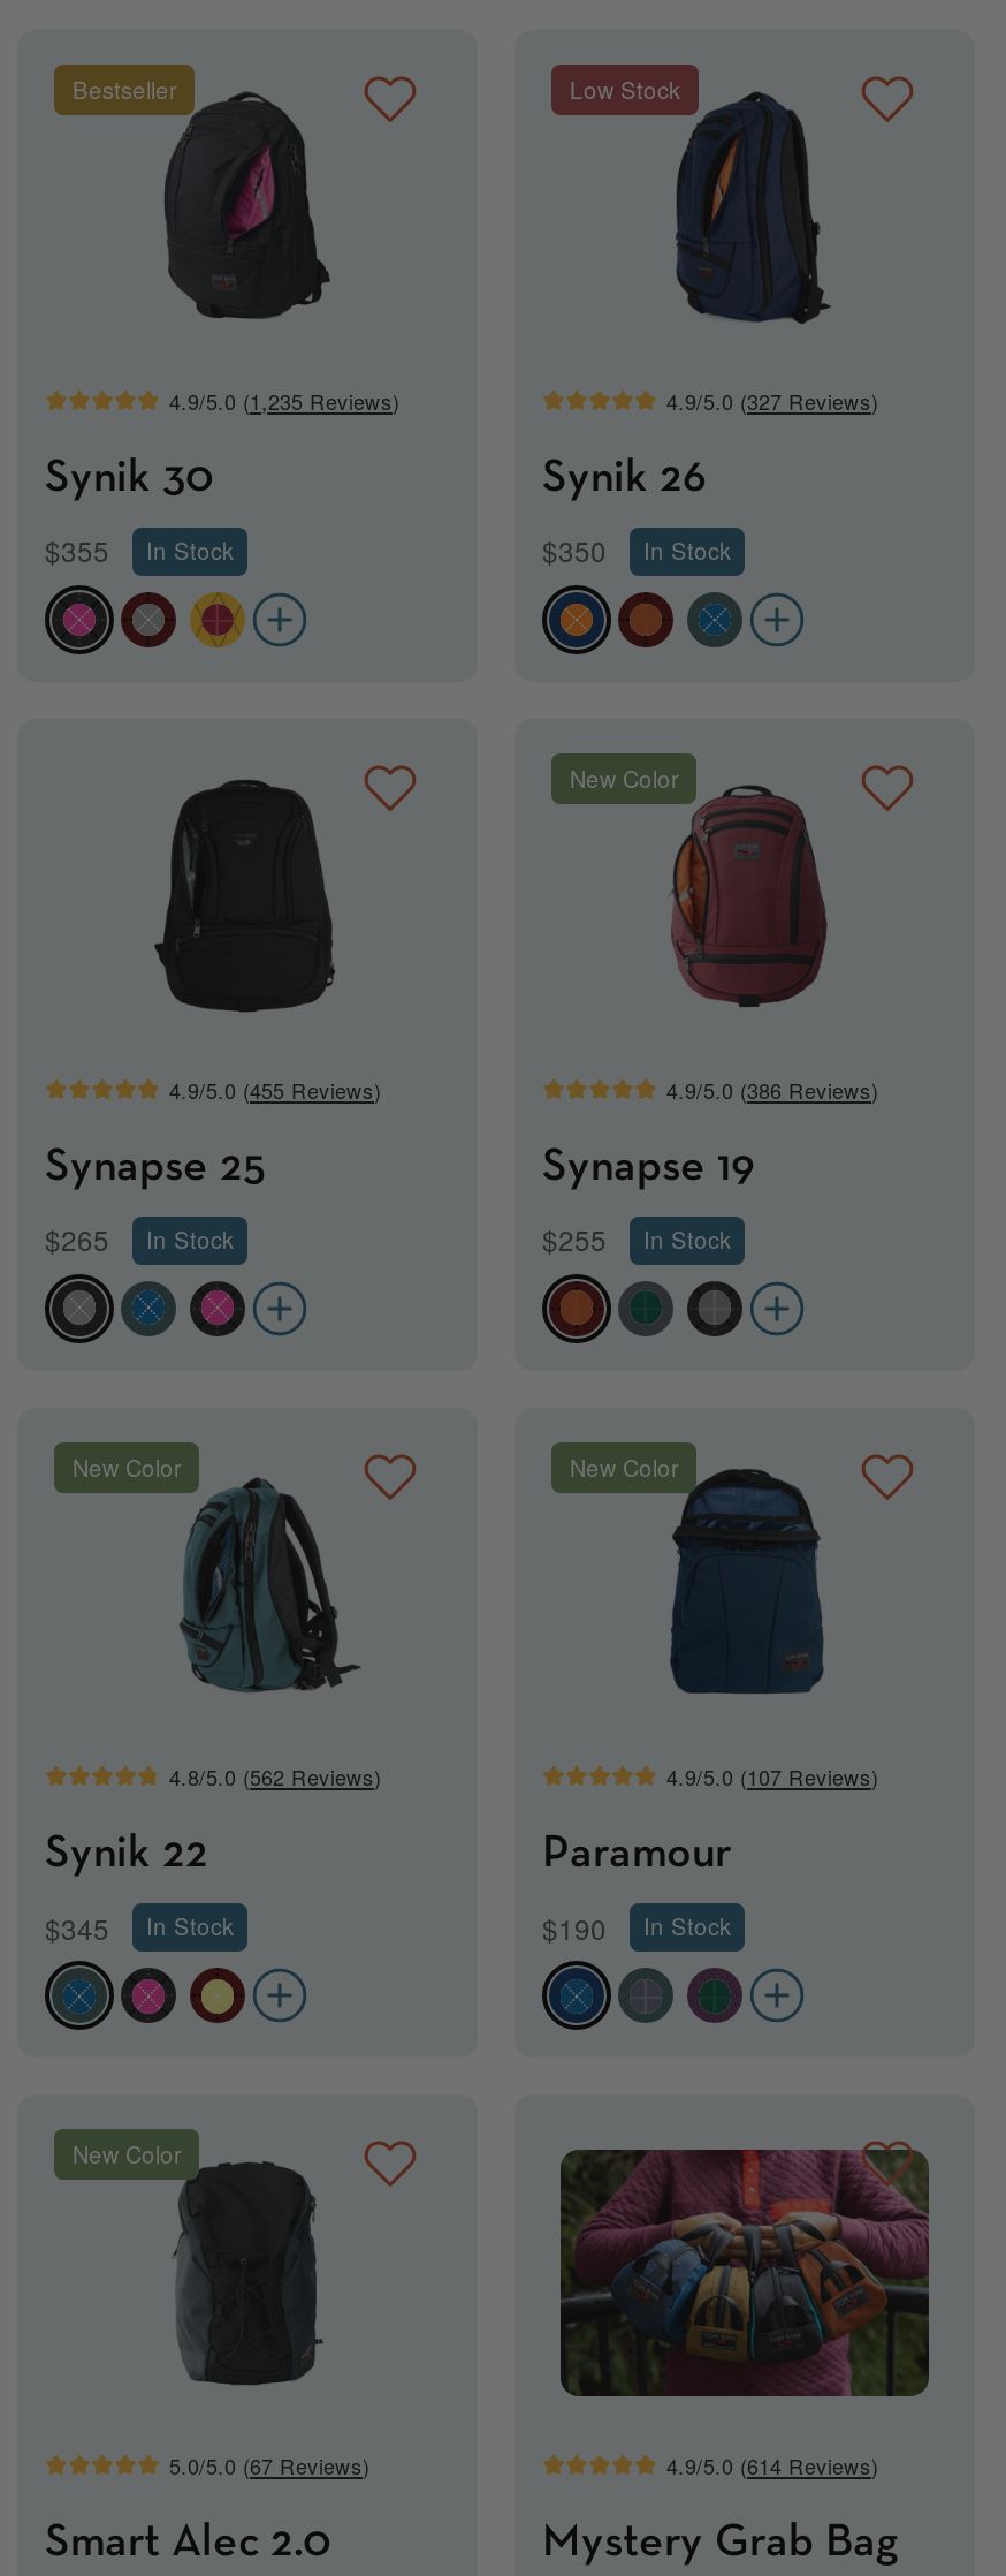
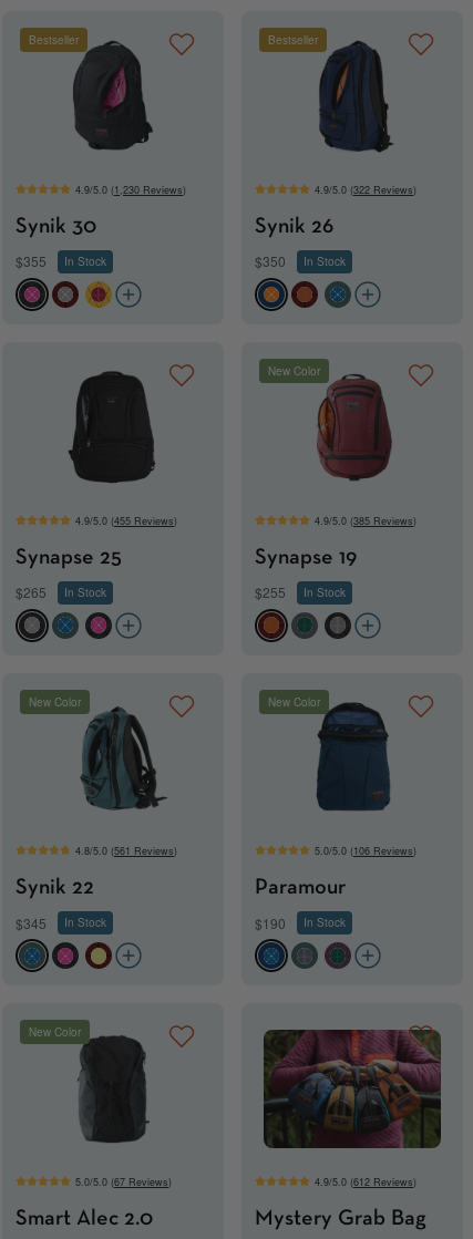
- Low Stock
+ Bestseller

- 4.9/5.0 (1,235 Reviews)
+ 4.9/5.0 (1,230 Reviews)

- 4.9/5.0 (327 Reviews)
+ 4.9/5.0 (322 Reviews)

- 4.9/5.0 (386 Reviews)
+ 4.9/5.0 (385 Reviews)

- 4.8/5.0 (562 Reviews)
+ 4.8/5.0 (561 Reviews)

- 4.9/5.0 (107 Reviews)
+ 5.0/5.0 (106 Reviews)

- 4.9/5.0 (614 Reviews)
+ 4.9/5.0 (612 Reviews)
